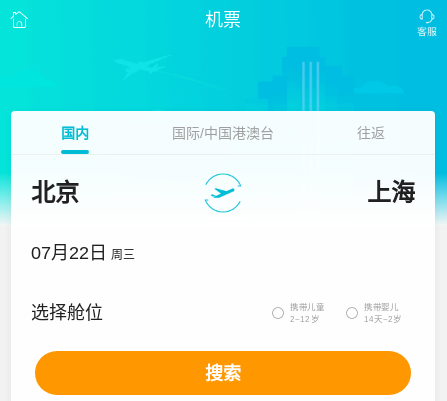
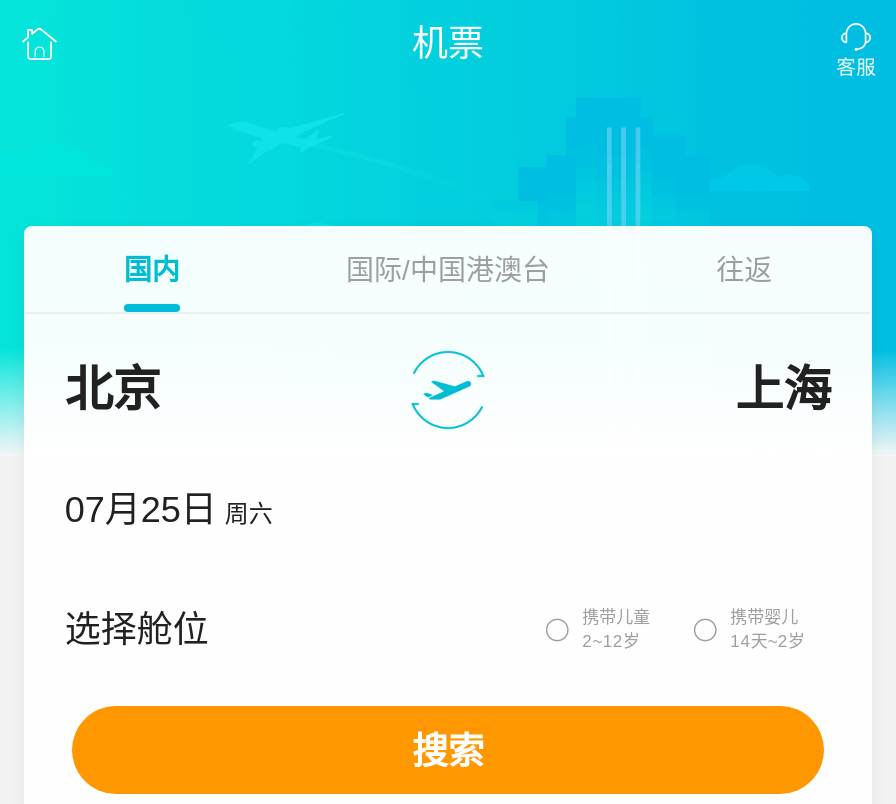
- 07月22日 周三
+ 07月25日 周六
